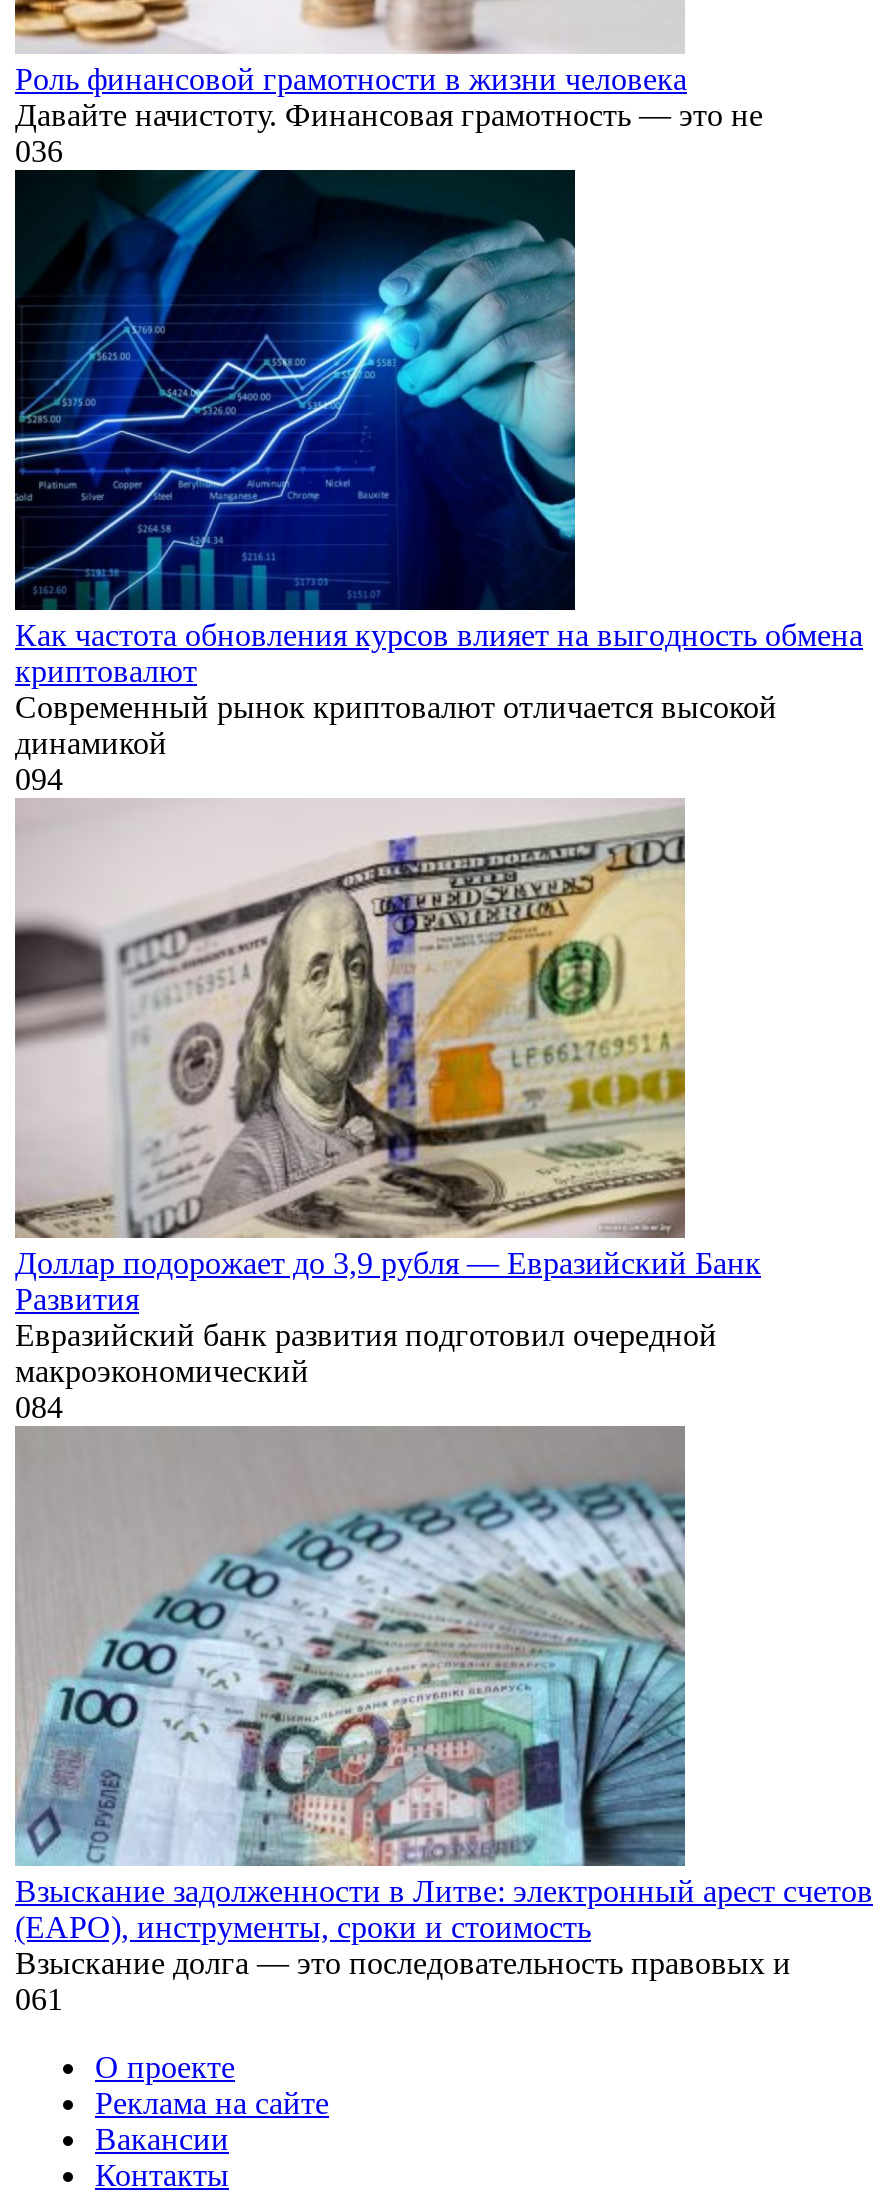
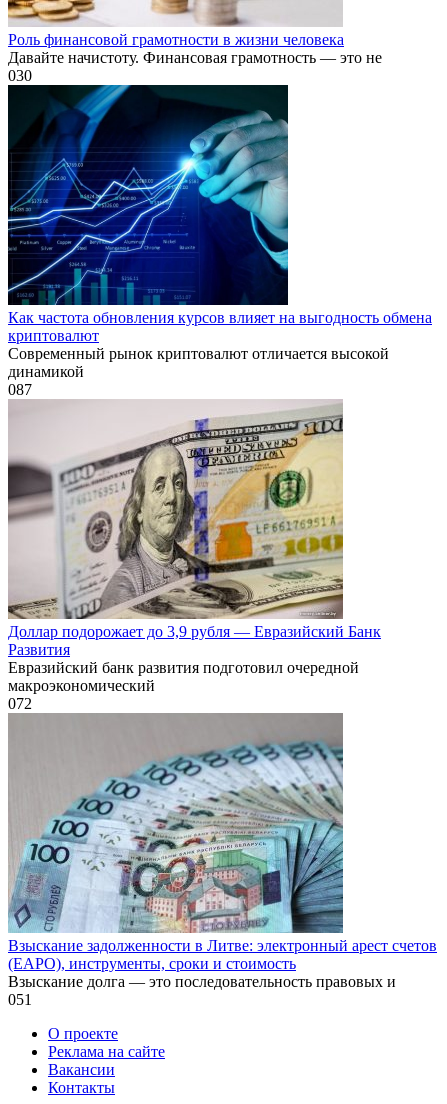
- 036
+ 030

- 094
+ 087

- 084
+ 072

- 061
+ 051
